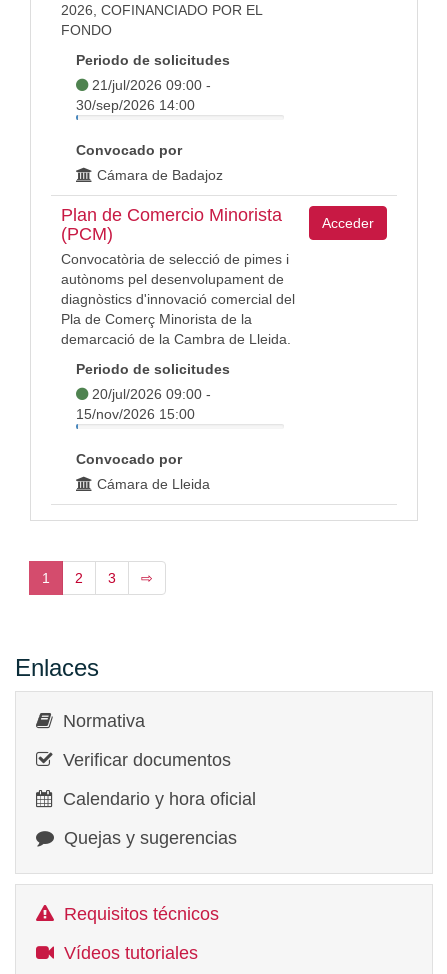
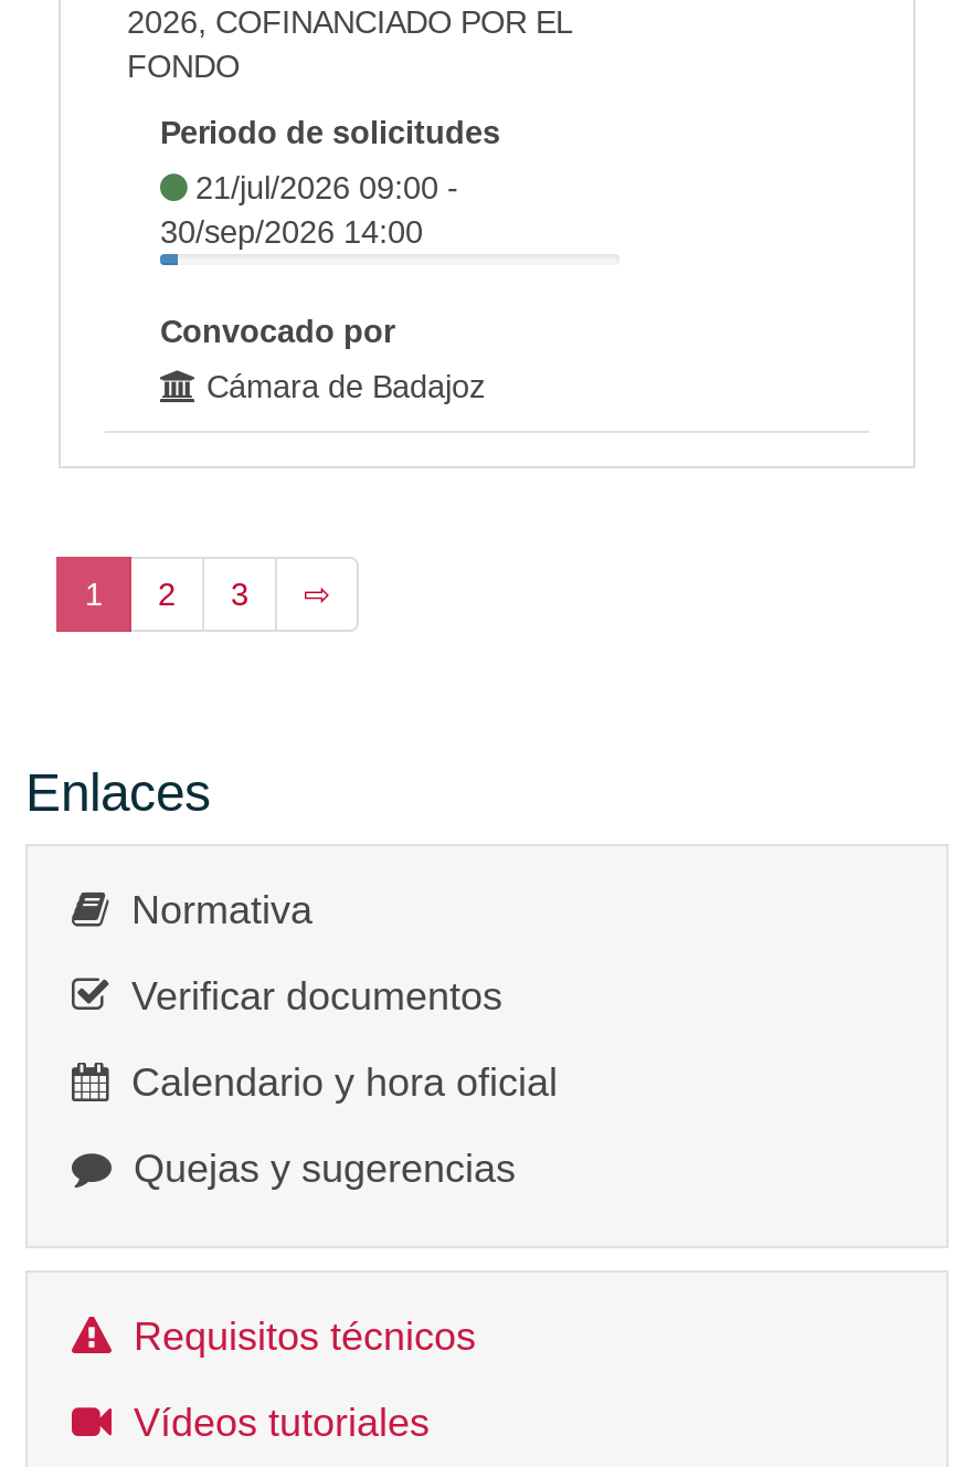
- Plan de Comercio Minorista
- (PCM)
- Convocatòria de selecció de pimes i
- autònoms pel desenvolupament de
- diagnòstics d'innovació comercial del
- Pla de Comerç Minorista de la
- demarcació de la Cambra de Lleida.
- Periodo de solicitudes
- 20/jul/2026 09:00 -
- 15/nov/2026 15:00
- Convocado por
- Cámara de Lleida

- Acceder
